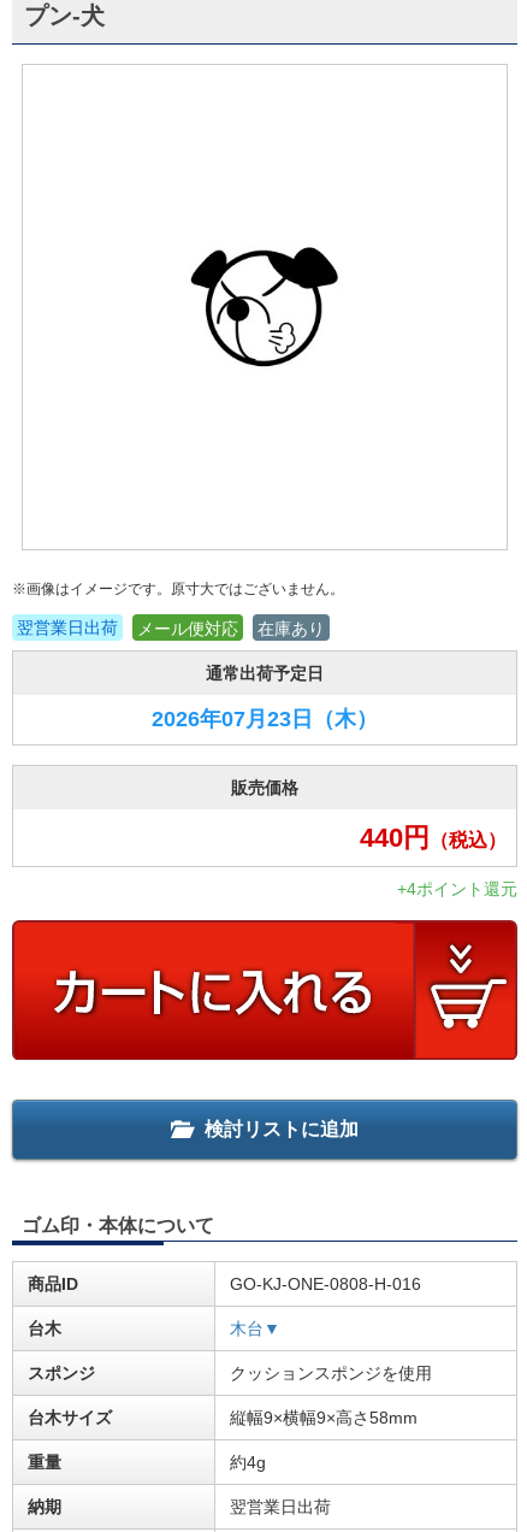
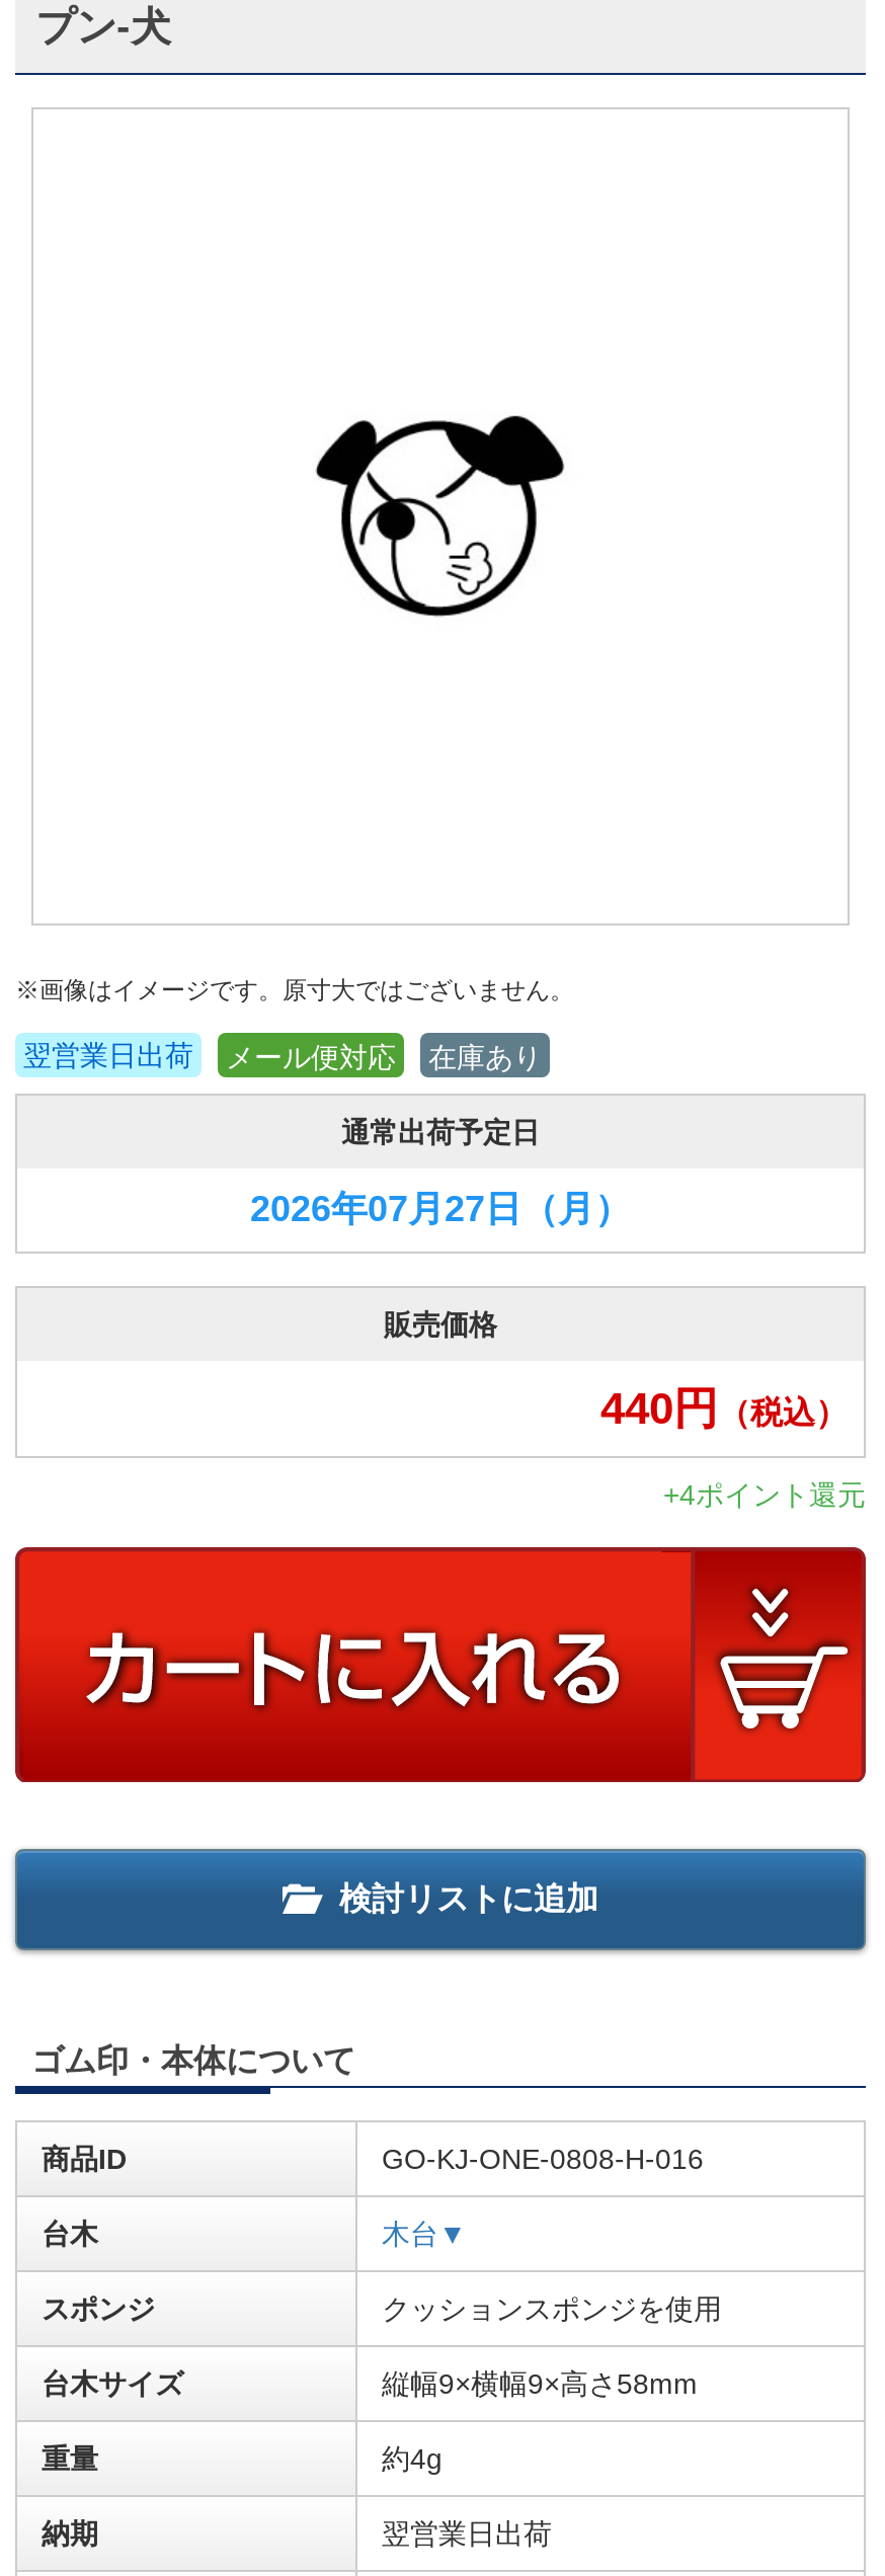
- 2026年07月23日（木）
+ 2026年07月27日（月）
